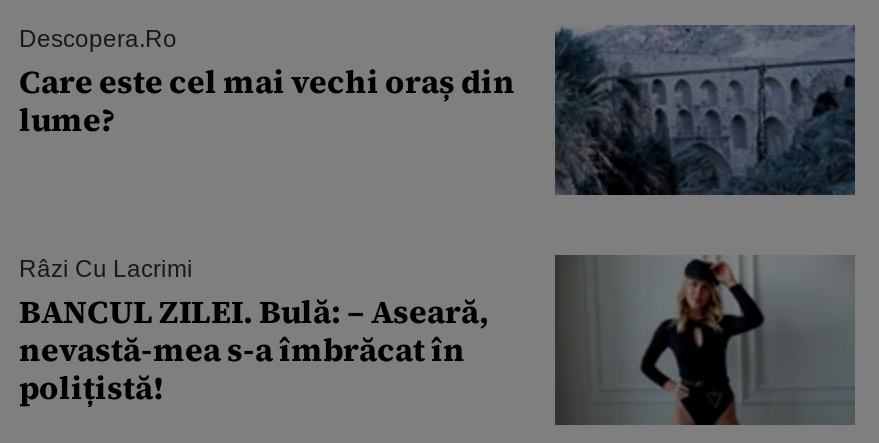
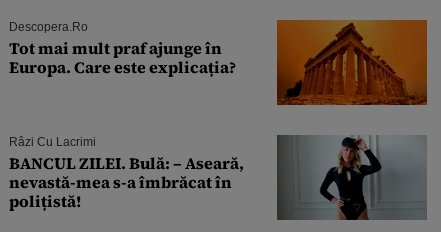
- [image]
- Care este cel mai vechi oraș din
- lume?
+ [image]
+ Tot mai mult praf ajunge în
+ Europa. Care este explicația?
